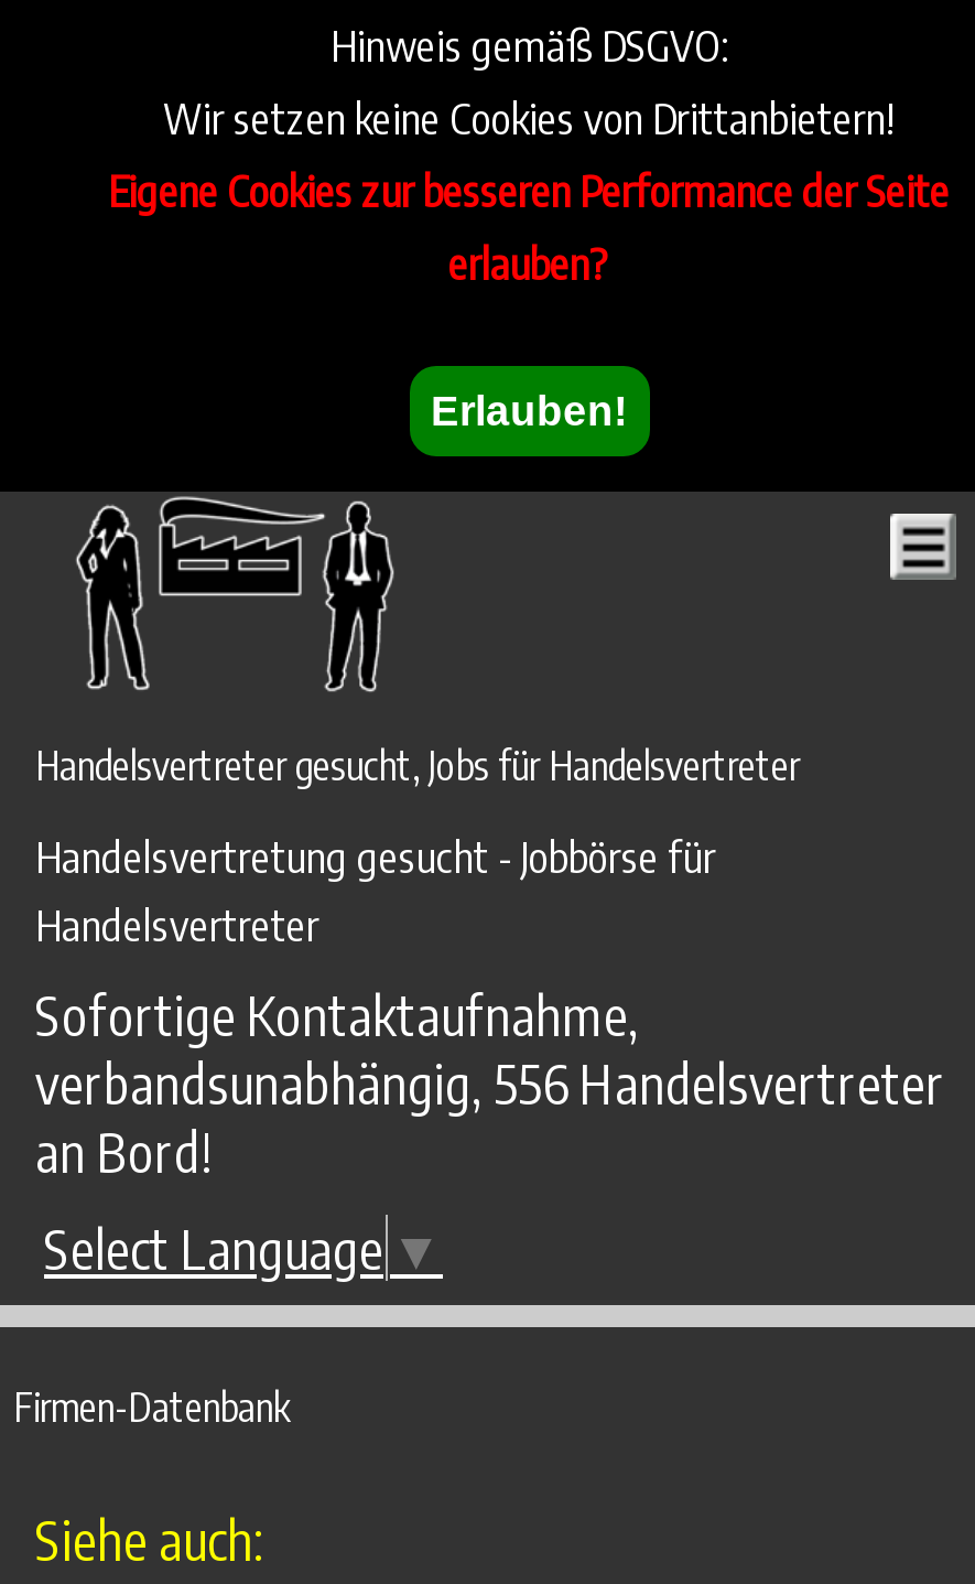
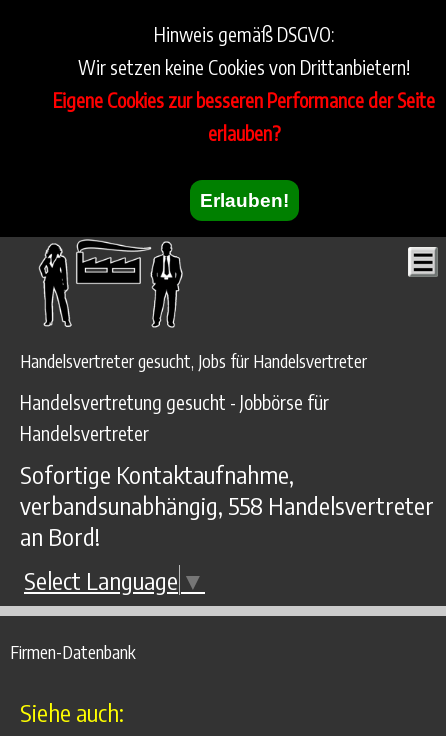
- verbandsunabhängig, 556 Handelsvertreter
+ verbandsunabhängig, 558 Handelsvertreter
